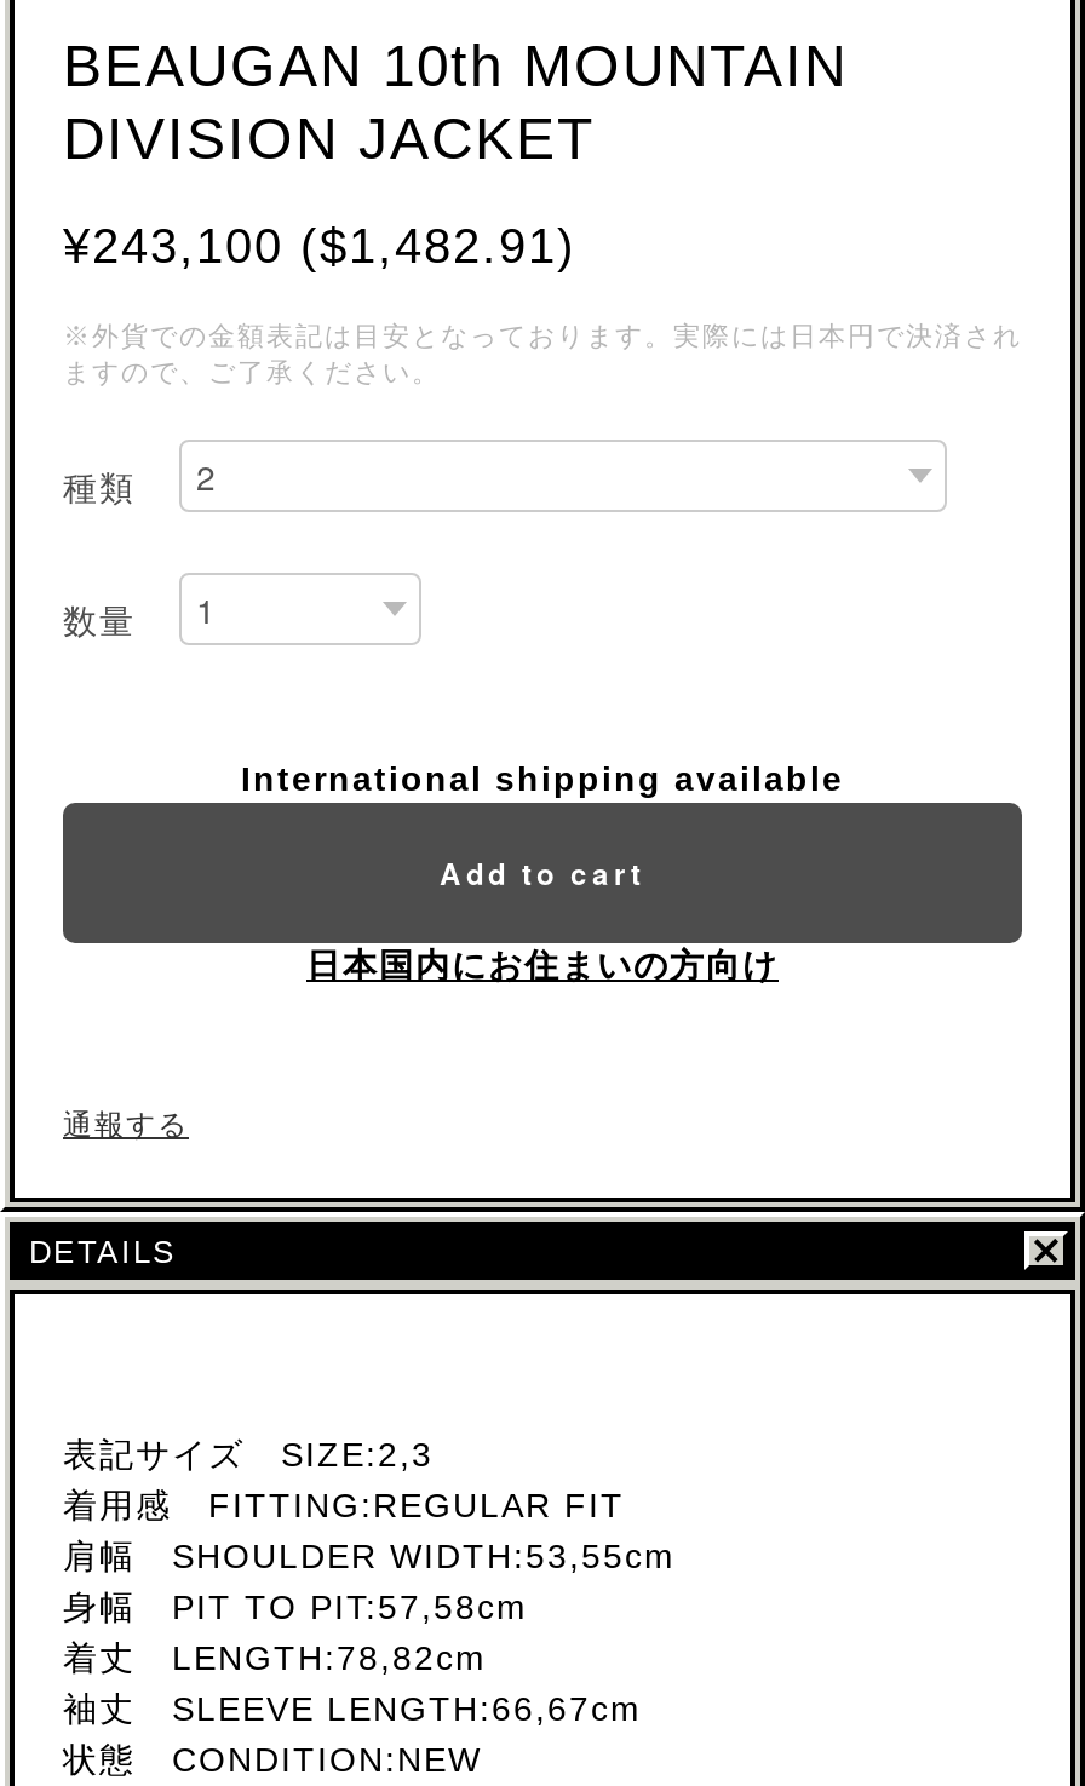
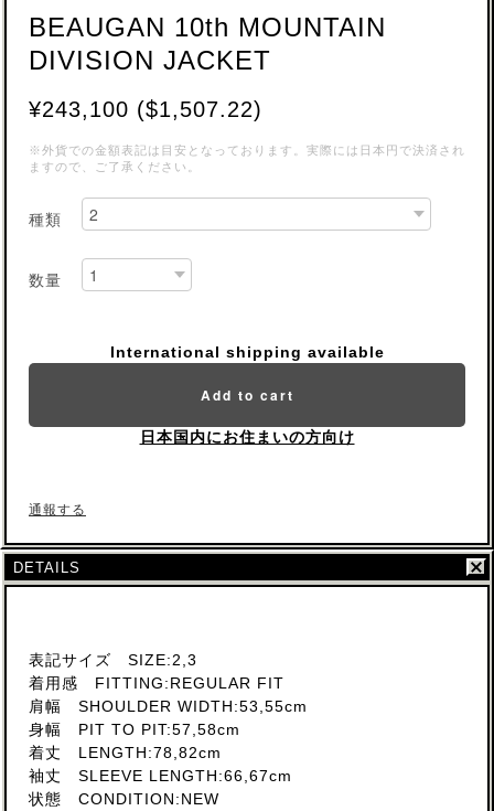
- ¥243,100 ($1,482.91)
+ ¥243,100 ($1,507.22)
